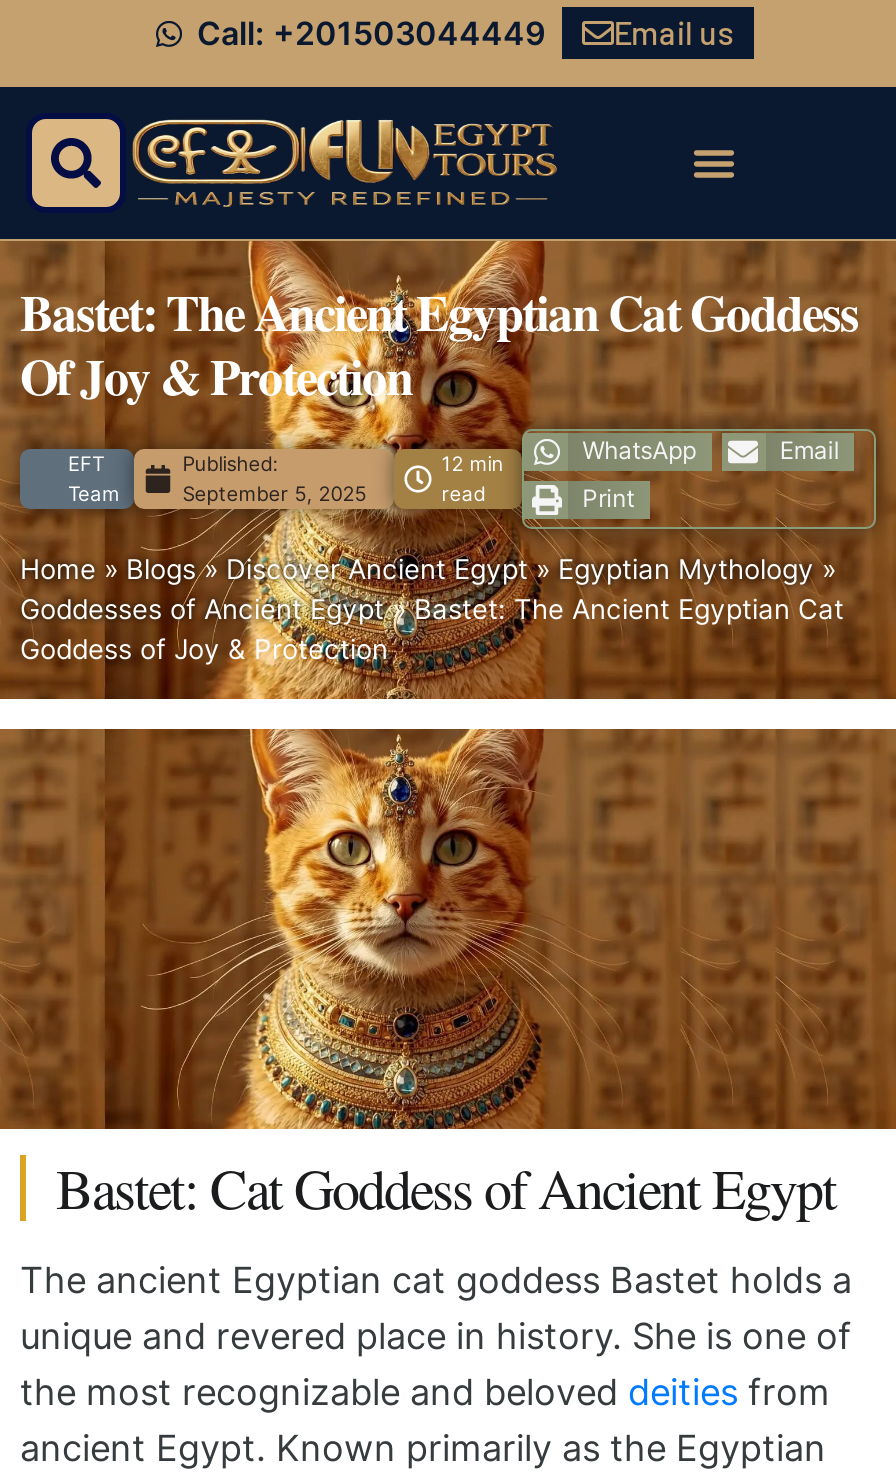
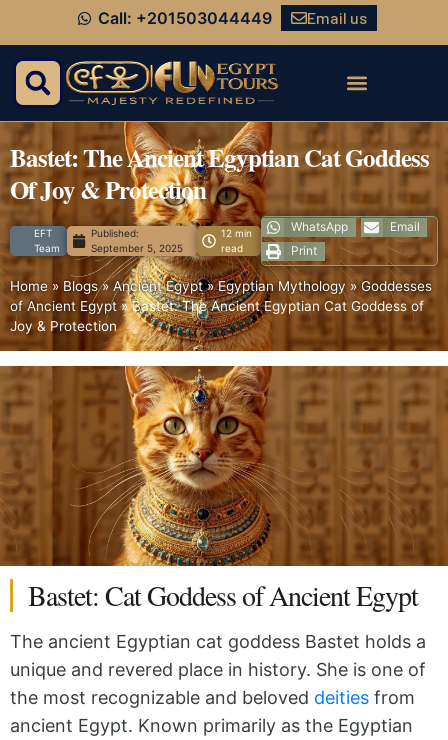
- Home» Blogs»Discover Ancient Egypt» Egyptian Mythology»
- Goddesses of Ancient Egypt»Bastet: The Ancient Egyptian Cat
- Goddess of Joy & Protection
+ Home» Blogs» Ancient Egypt» Egyptian Mythology» Goddesses
+ of Ancient Egypt»Bastet: The Ancient Egyptian Cat Goddess of
+ Joy & Protection
